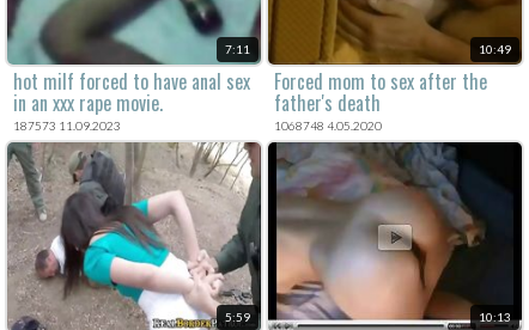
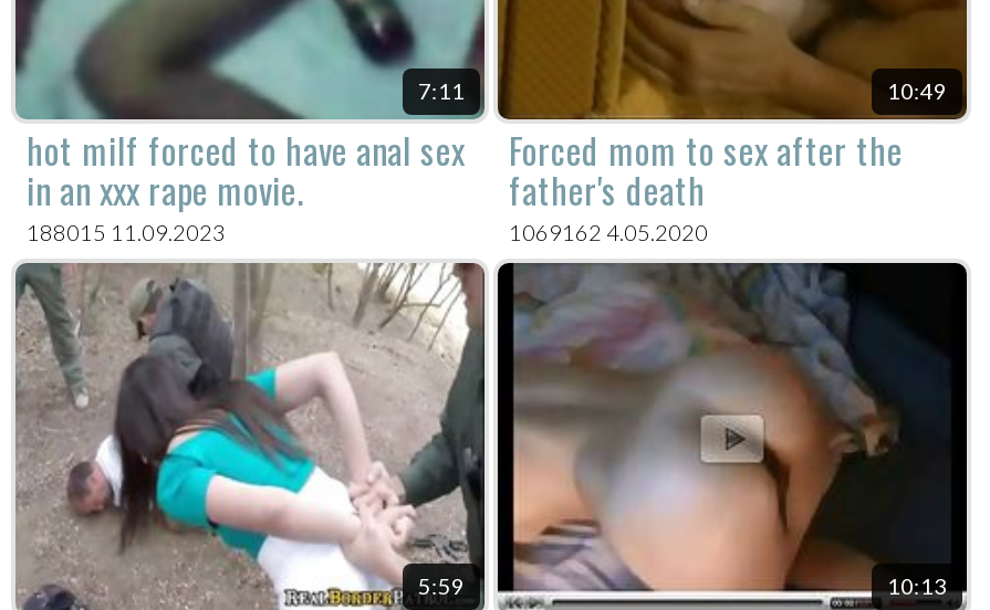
- 187573 11.09.2023
+ 188015 11.09.2023

- 1068748 4.05.2020
+ 1069162 4.05.2020
